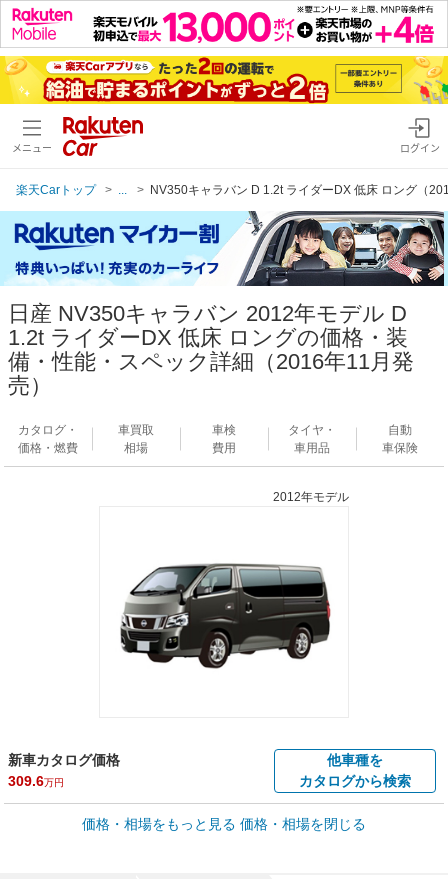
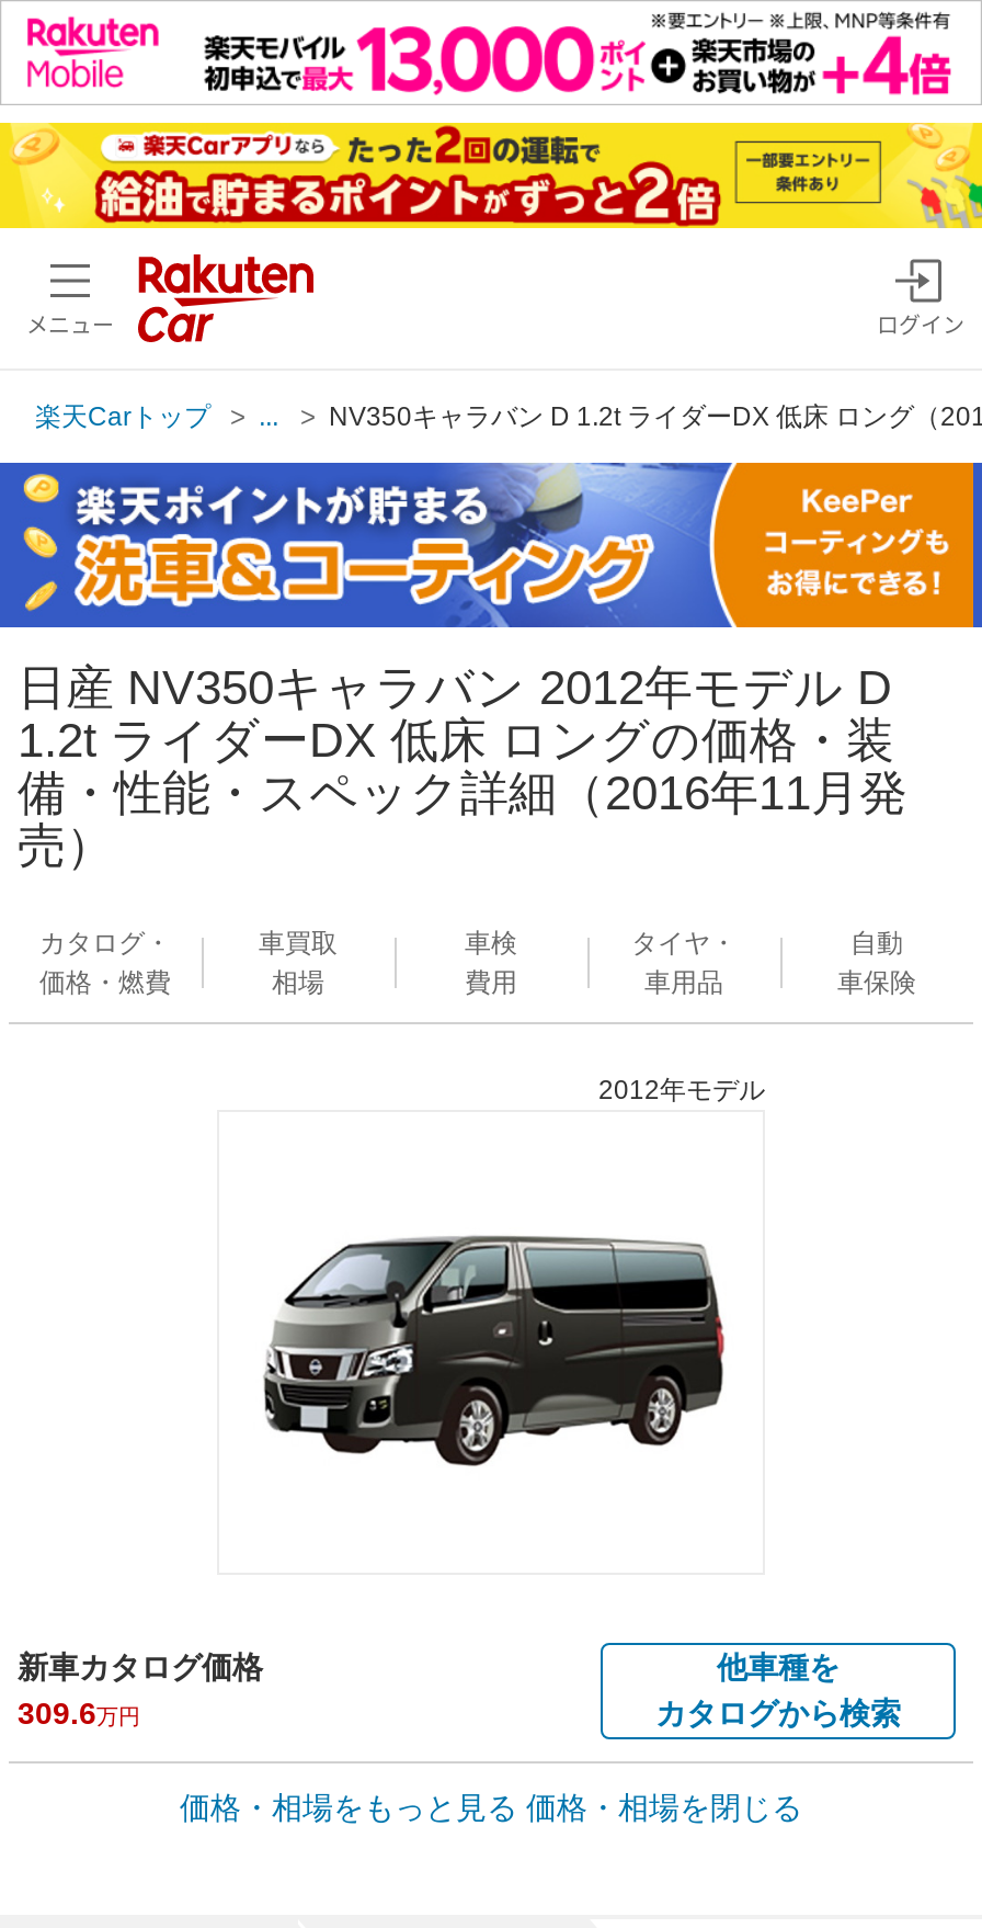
- [image]
+ [image]
